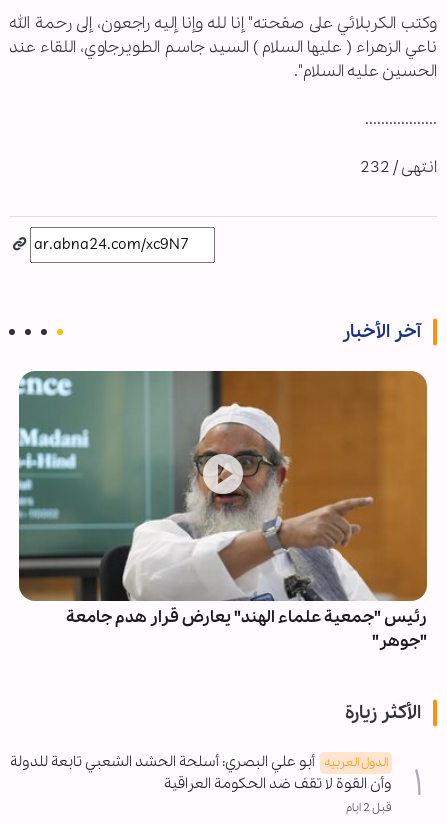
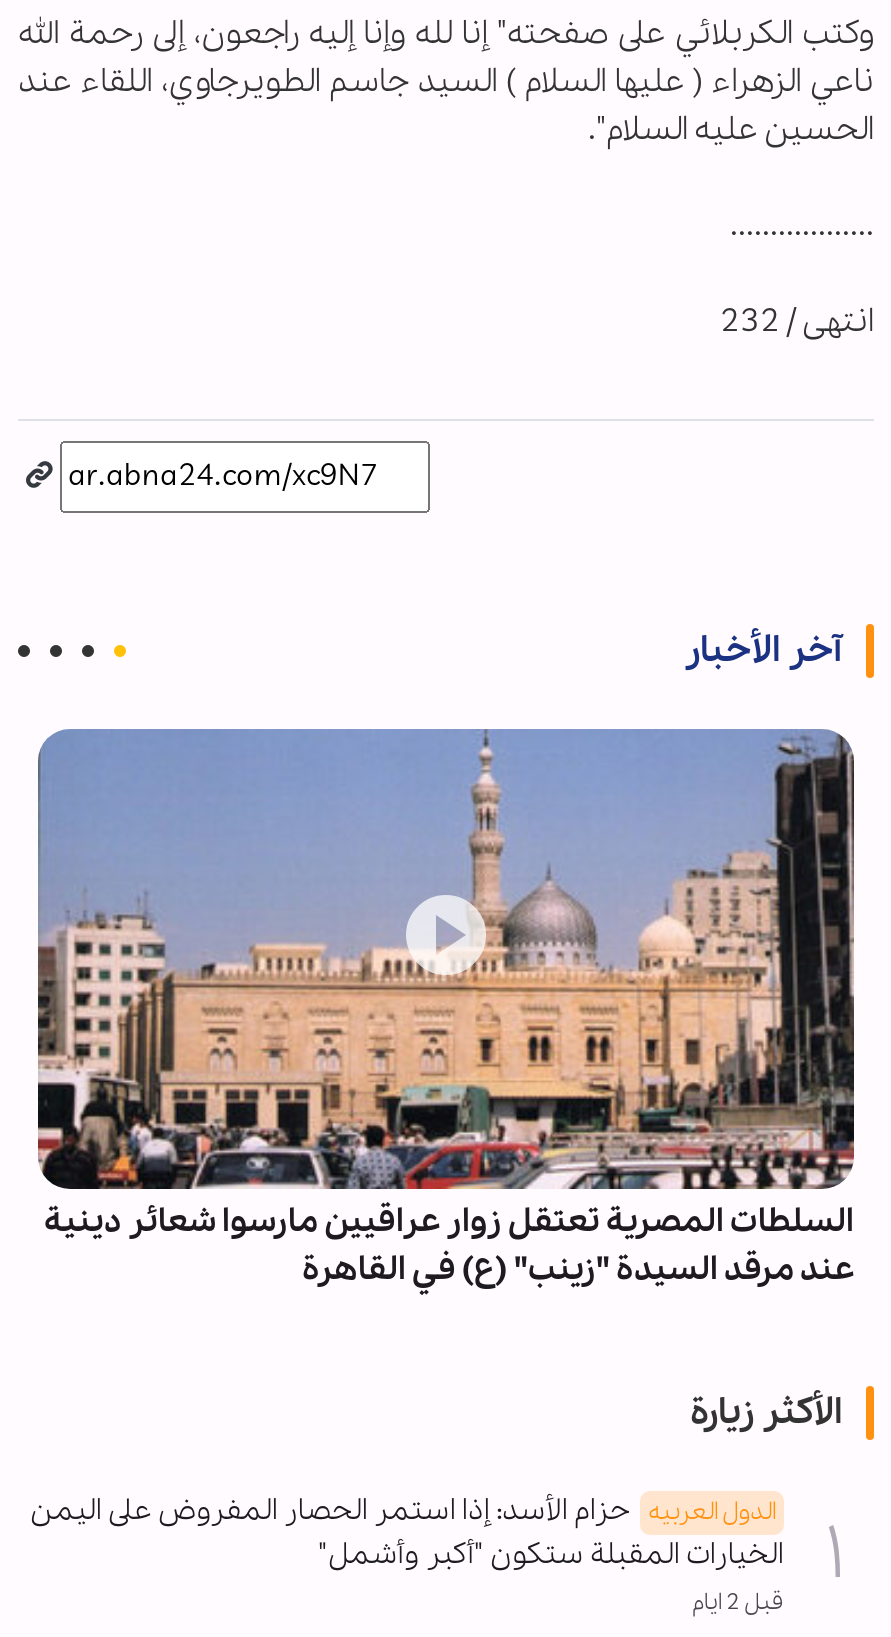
- [image]
- رئيس "جمعية علماء الهند" يعارض قرار هدم جامعة
- "جوهر"
+ [image]
+ السلطات المصرية تعتقل زوار عراقيين مارسوا شعائر دينية
+ عند مرقد السيدة "زينب" (ع) في القاهرة

- الدول العربیه أبو علي البصري: أسلحة الحشد الشعبي تابعة للدولة
- وأن القوة لا تقف ضد الحكومة العراقية
+ الدول العربیه حزام الأسد: إذا استمر الحصار المفروض على اليمن
+ الخيارات المقبلة ستكون "أكبر وأشمل"
